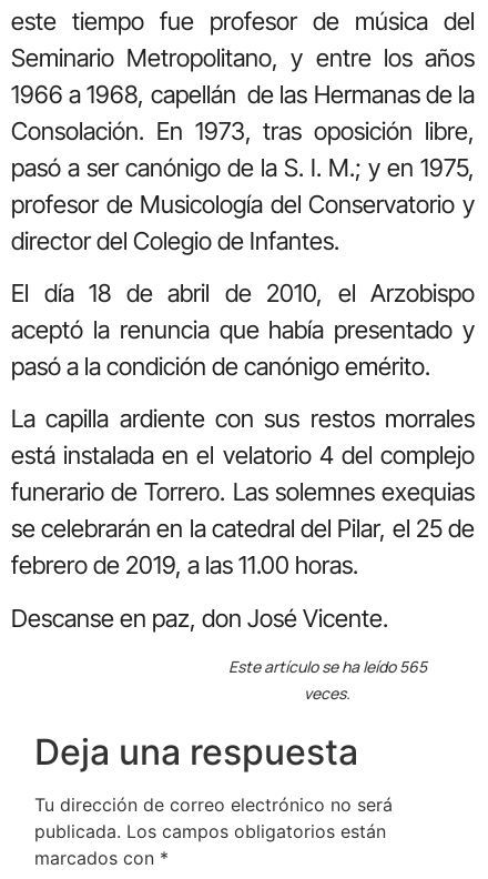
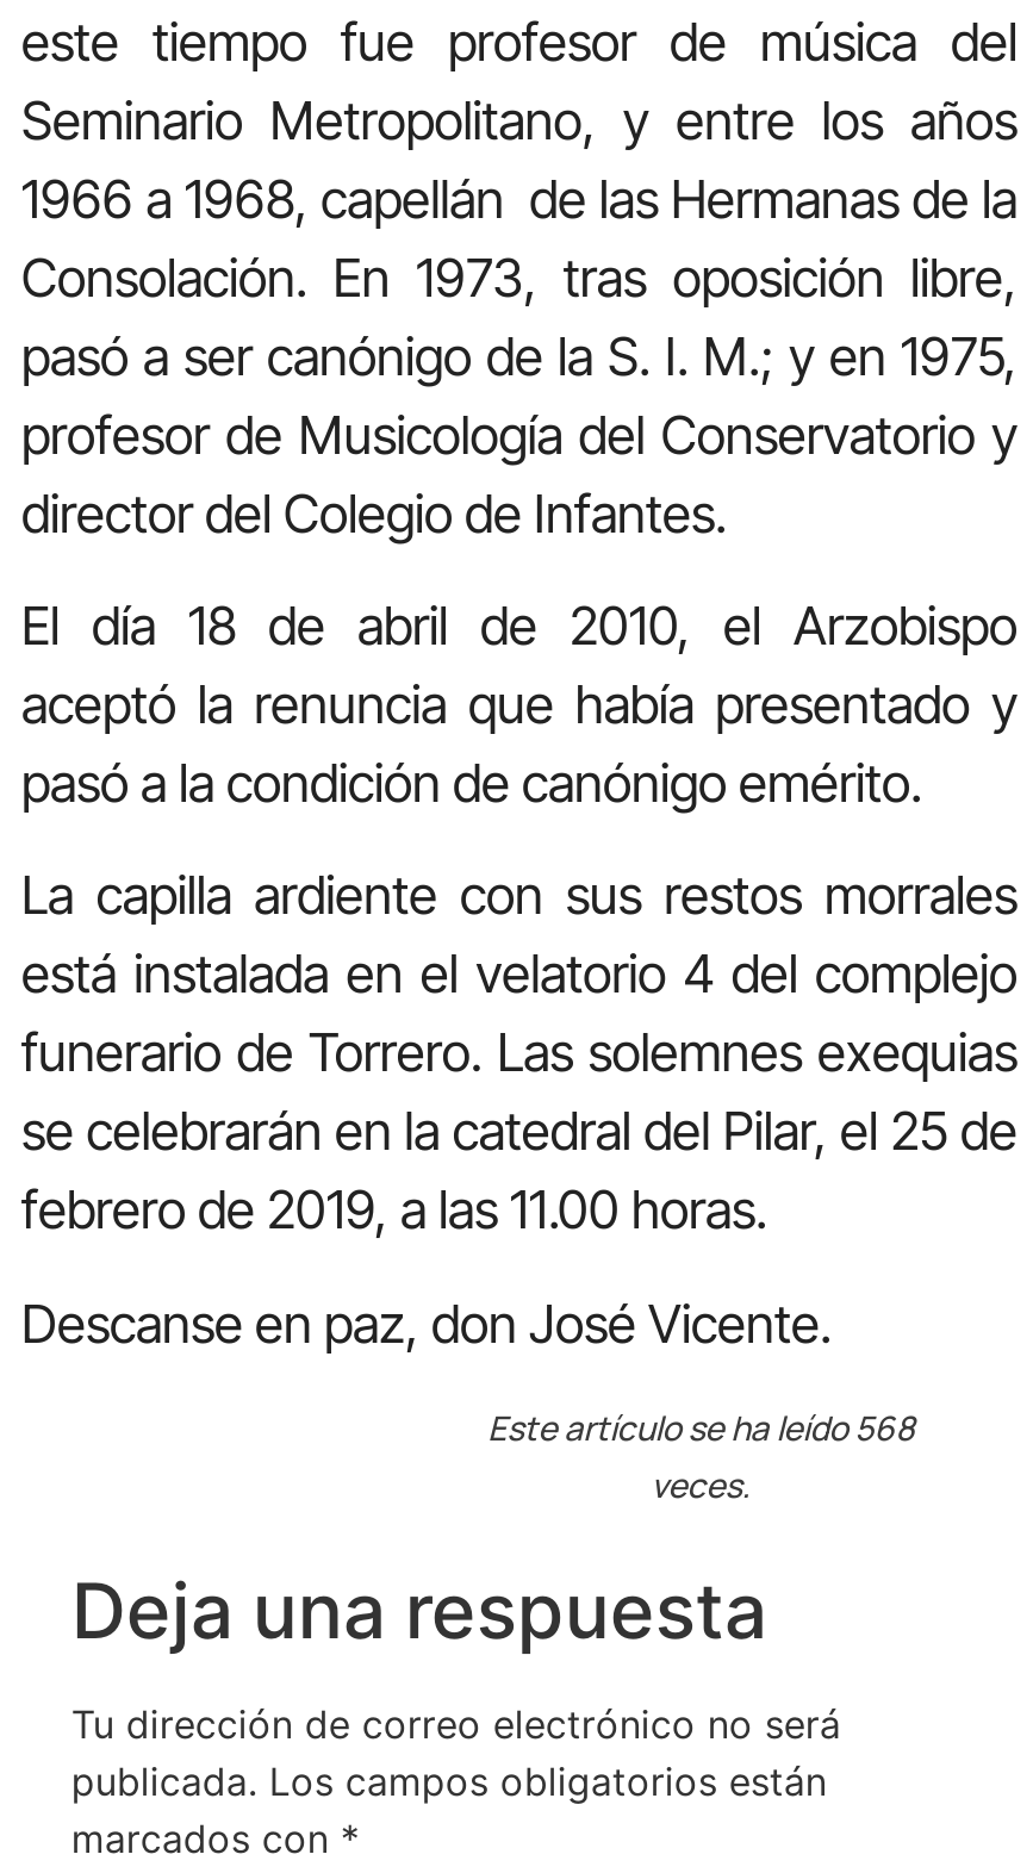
- Este artículo se ha leído 565
+ Este artículo se ha leído 568
